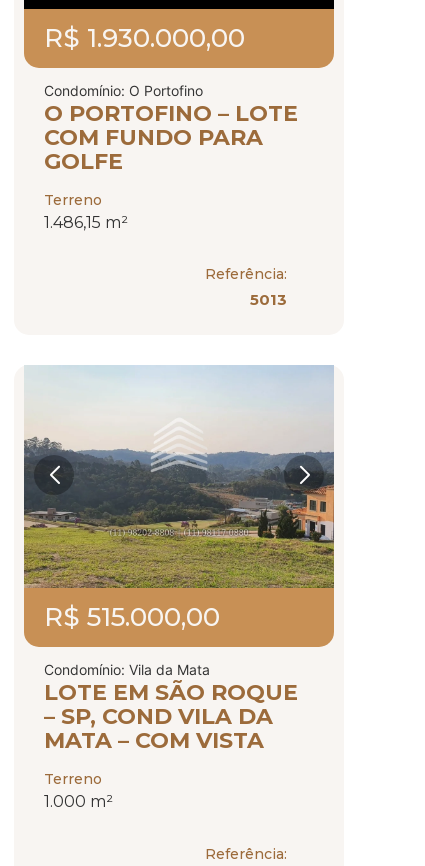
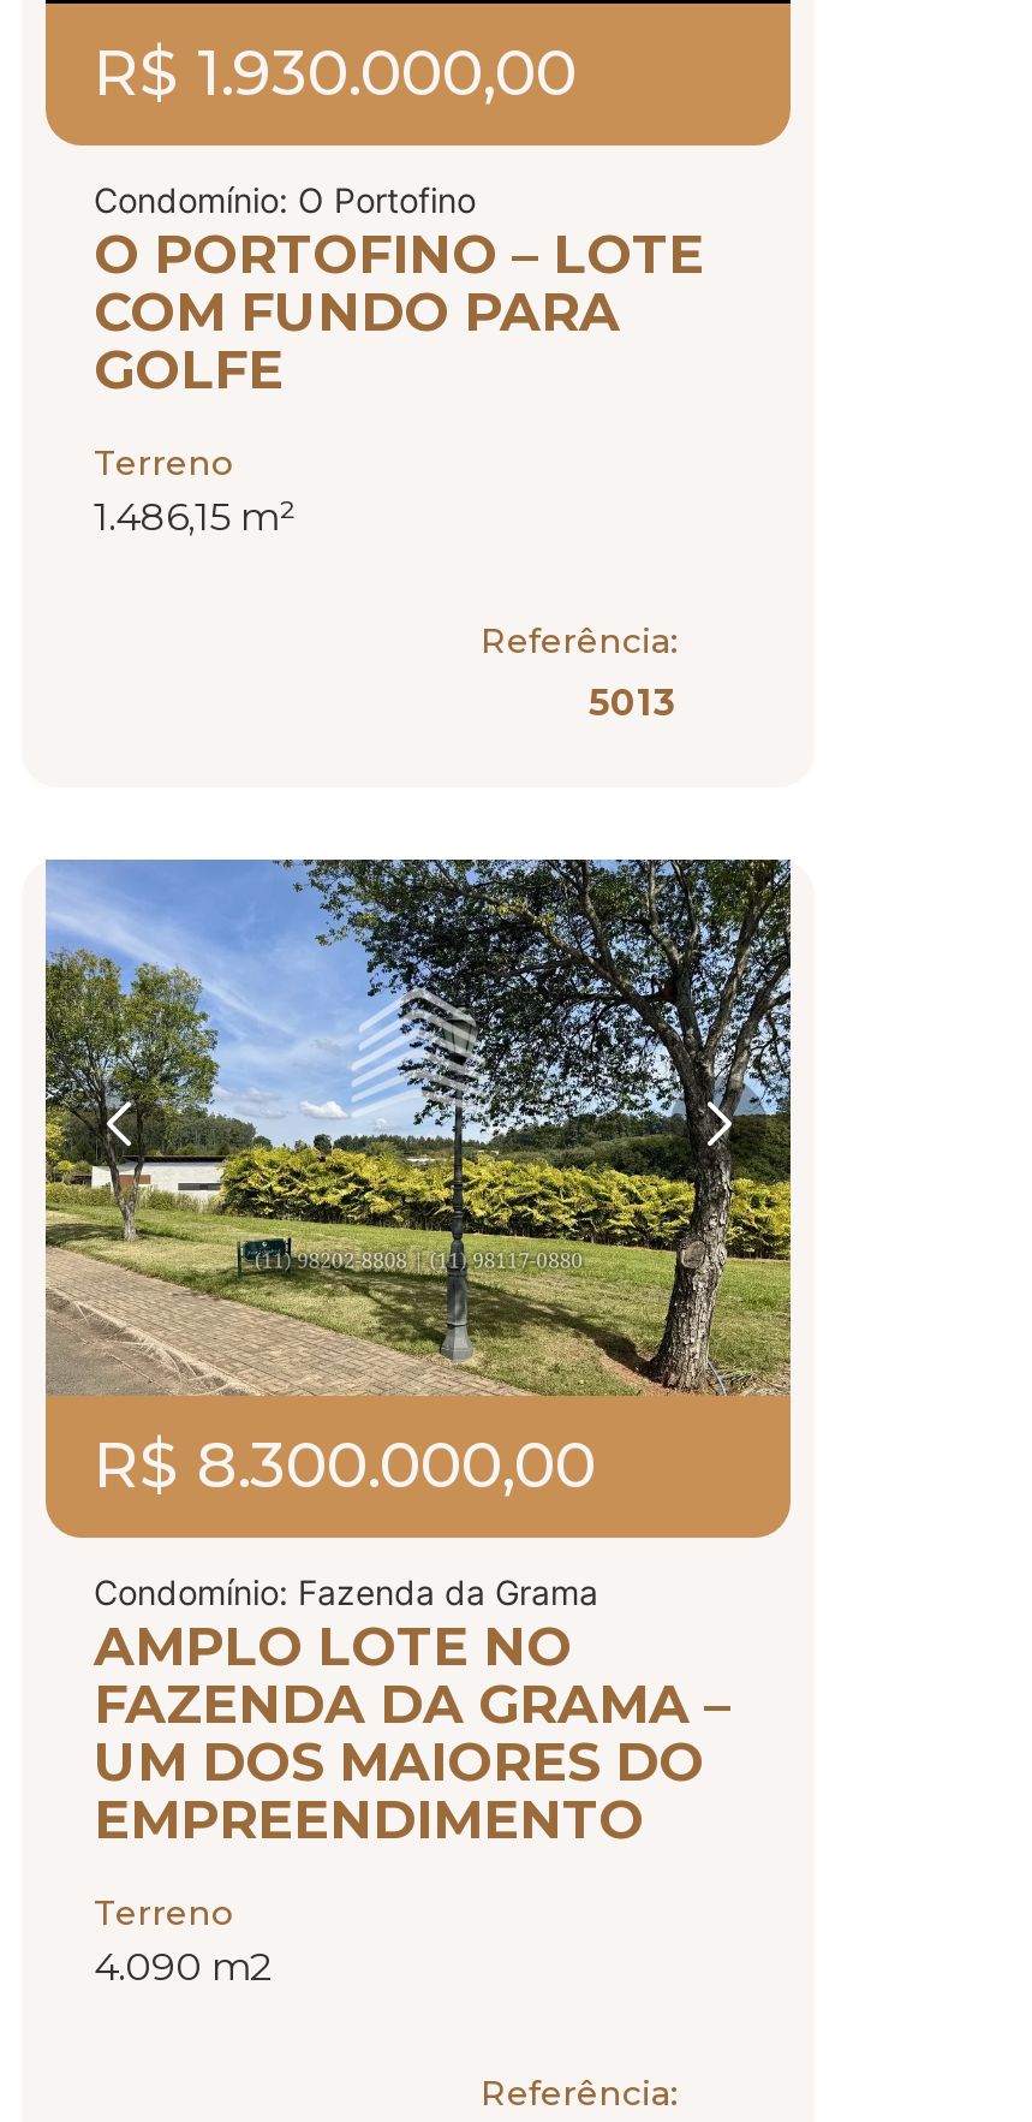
- [image]
- R$ 515.000,00
+ [image]
+ R$ 8.300.000,00

- Condomínio: Vila da Mata
- LOTE EM SÃO ROQUE
- – SP, COND VILA DA
- MATA – COM VISTA
+ Condomínio: Fazenda da Grama
+ AMPLO LOTE NO
+ FAZENDA DA GRAMA –
+ UM DOS MAIORES DO
+ EMPREENDIMENTO

- 1.000 m²
+ 4.090 m2
